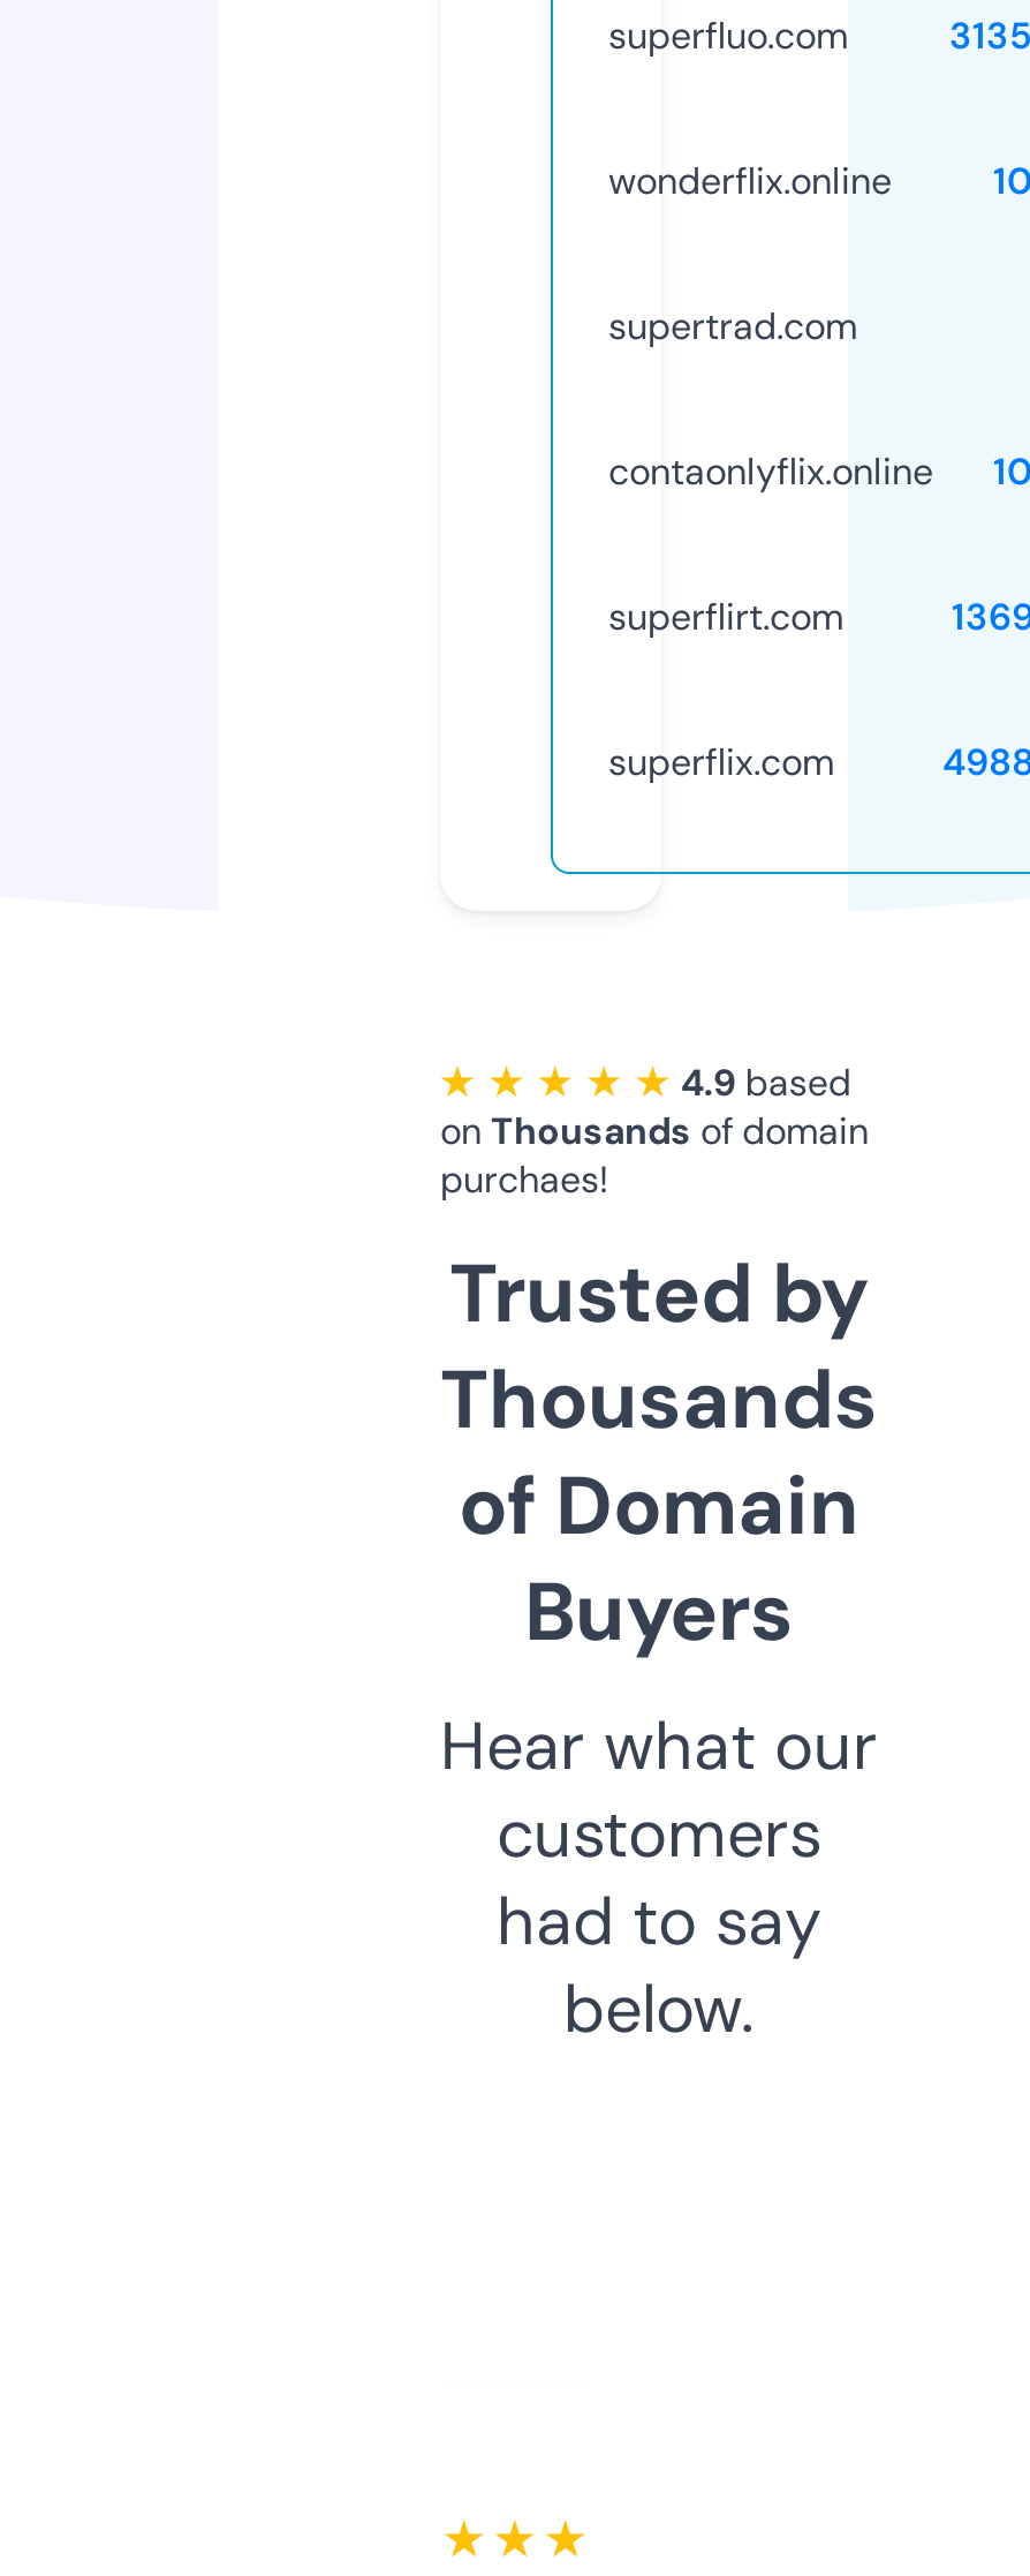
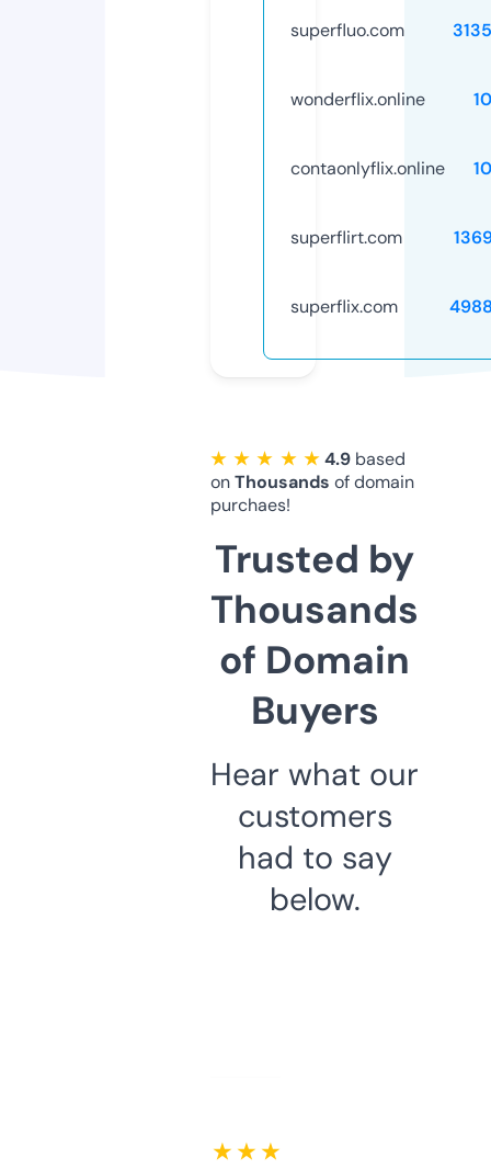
- supertrad.com
